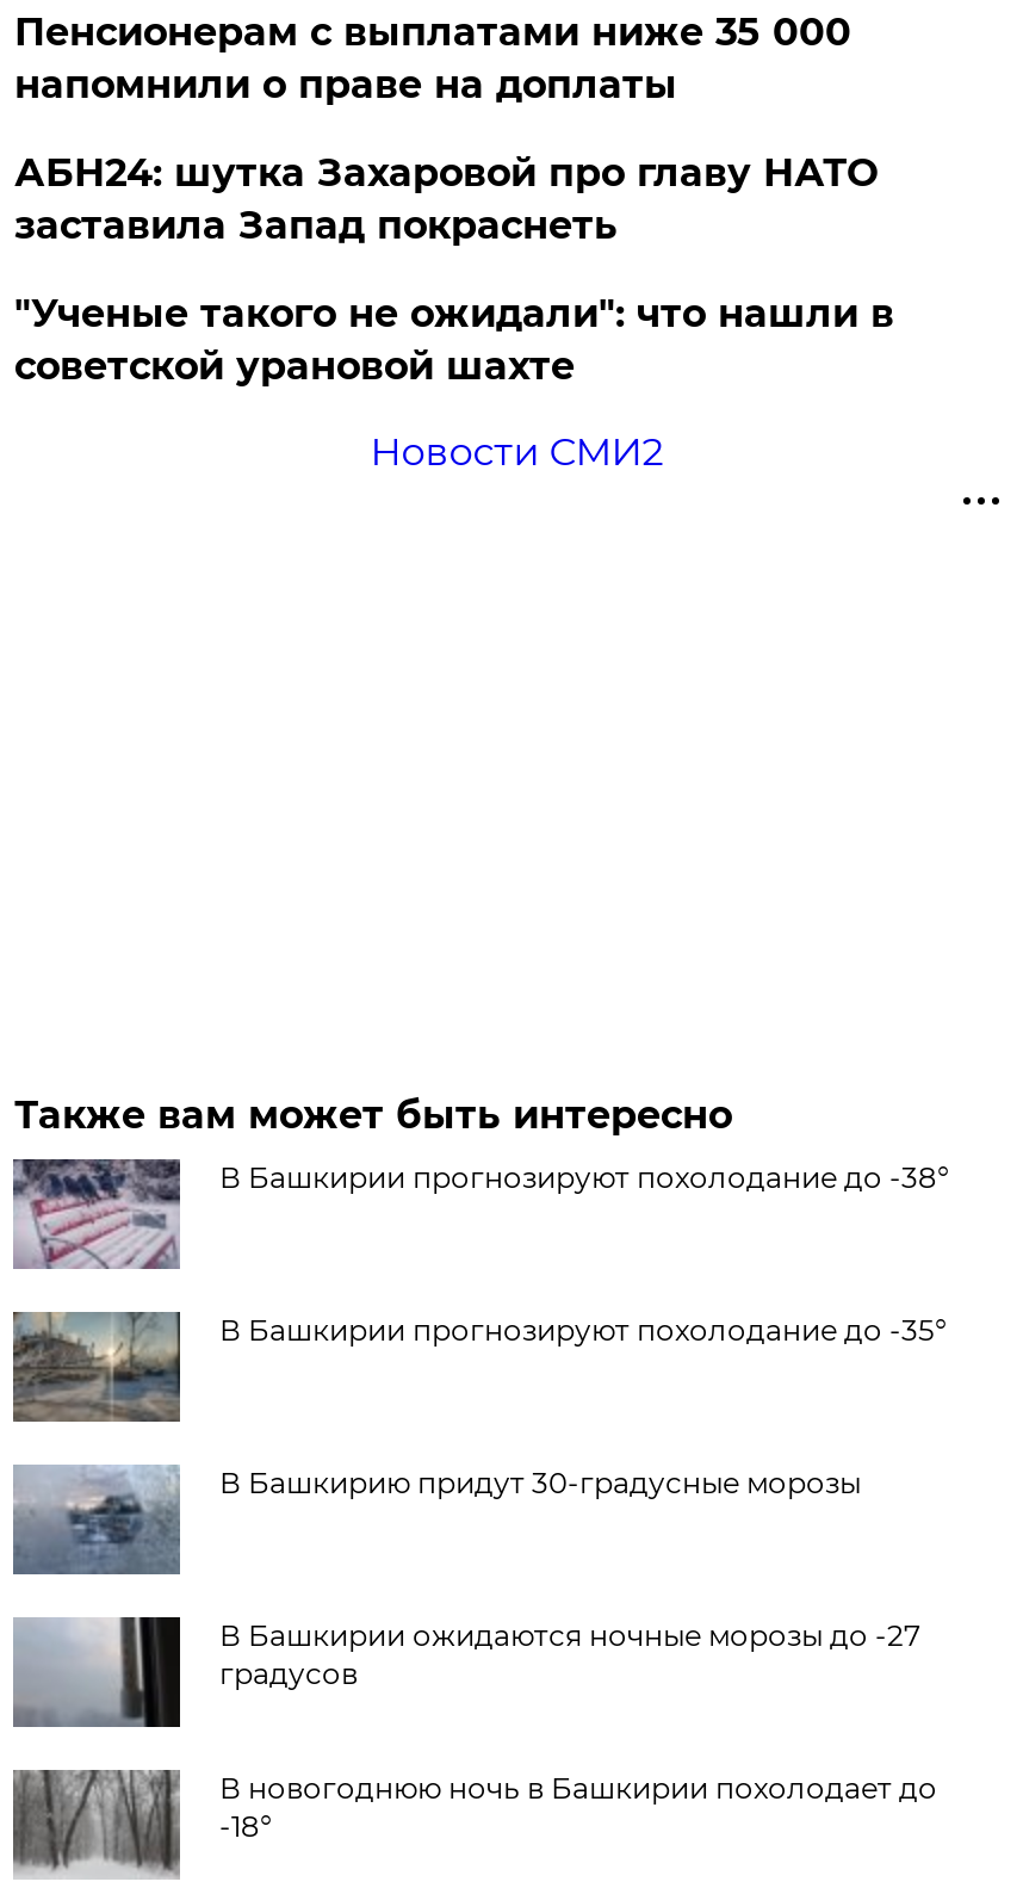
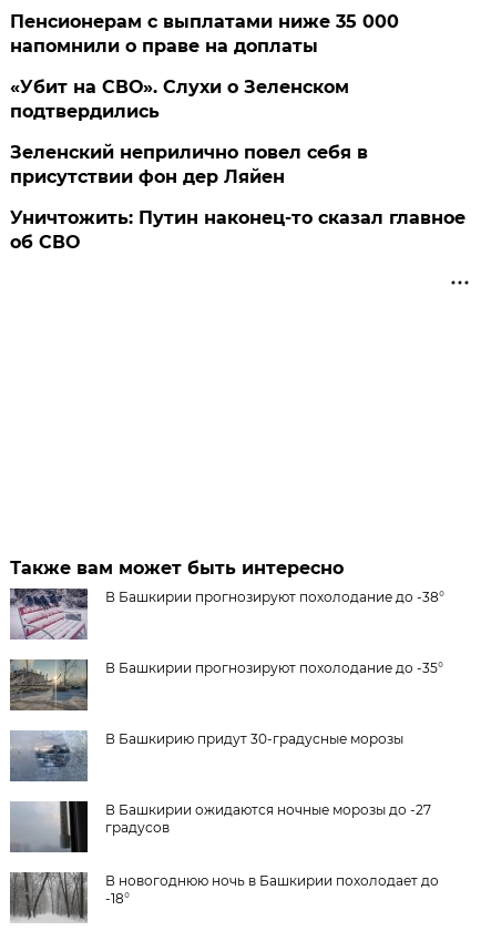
- АБН24: шутка Захаровой про главу НАТО
- заставила Запад покраснеть
+ «Убит на СВО». Слухи о Зеленском
+ подтвердились

- "Ученые такого не ожидали": что нашли в
- советской урановой шахте
+ Зеленский неприлично повел cебя в
+ присутствии фон дер Ляйен

- Новости СМИ2
+ Уничтожить: Путин наконец-то сказал главное
+ об СВО
